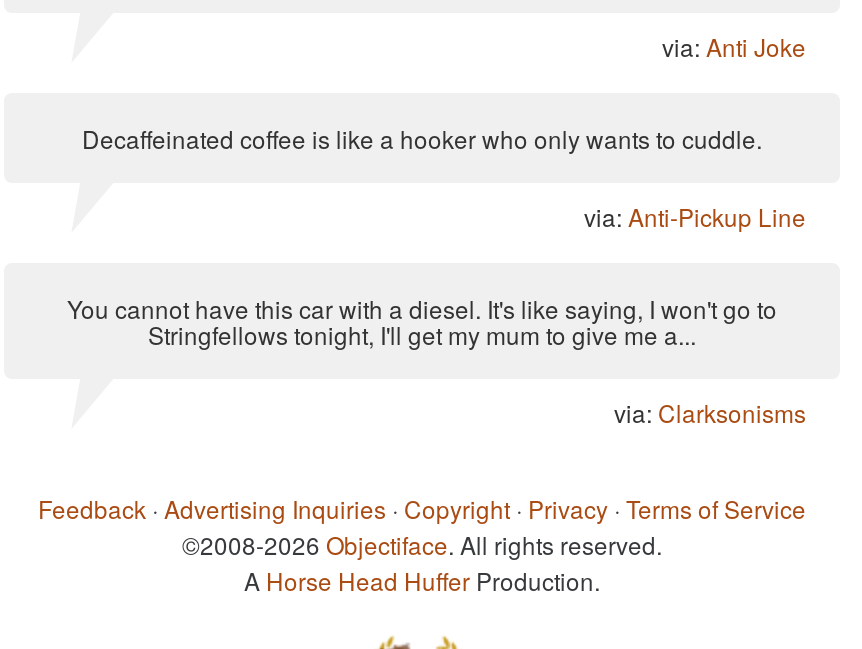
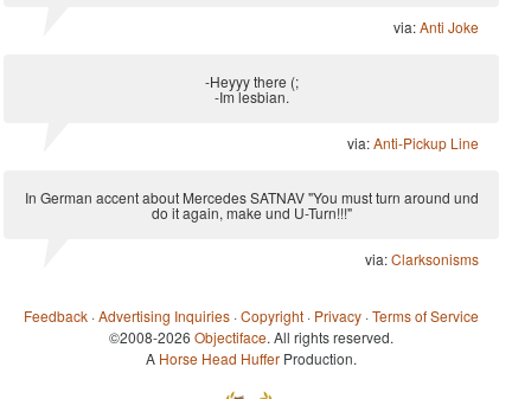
- Decaffeinated coffee is like a hooker who only wants to cuddle.
+ -Heyyy there (;
+ -Im lesbian.

- You cannot have this car with a diesel. It's like saying, I won't go to
- Stringfellows tonight, I'll get my mum to give me a...
+ In German accent about Mercedes SATNAV "You must turn around und
+ do it again, make und U-Turn!!!"
